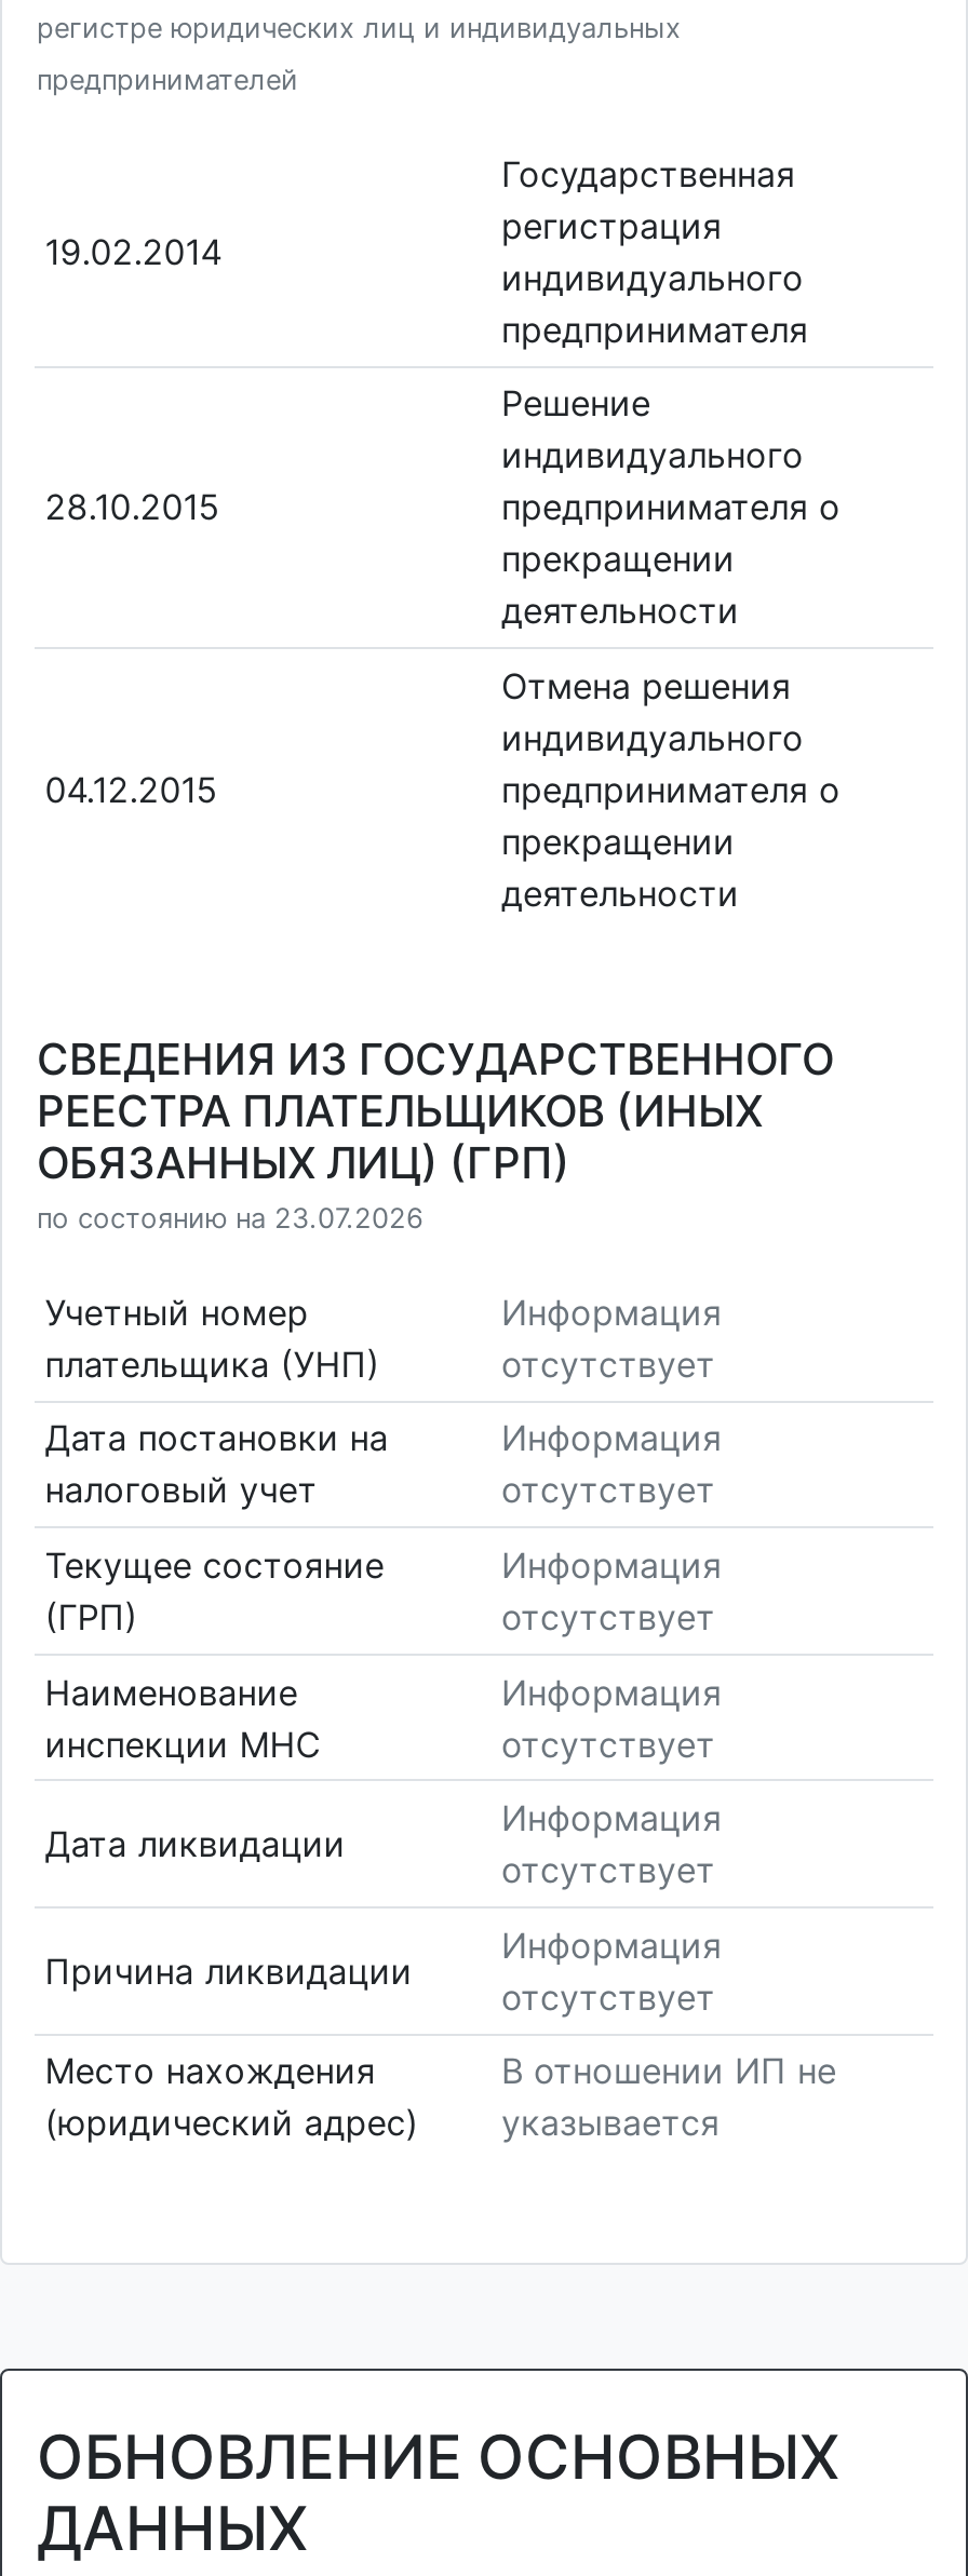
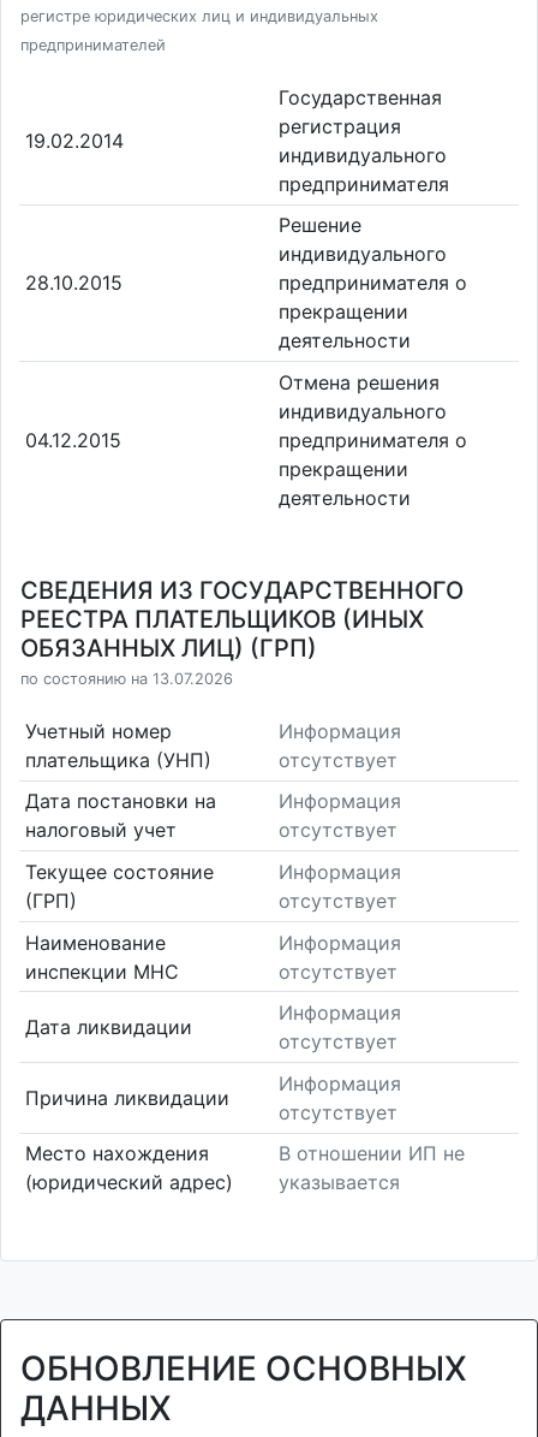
- по состоянию на 23.07.2026
+ по состоянию на 13.07.2026
